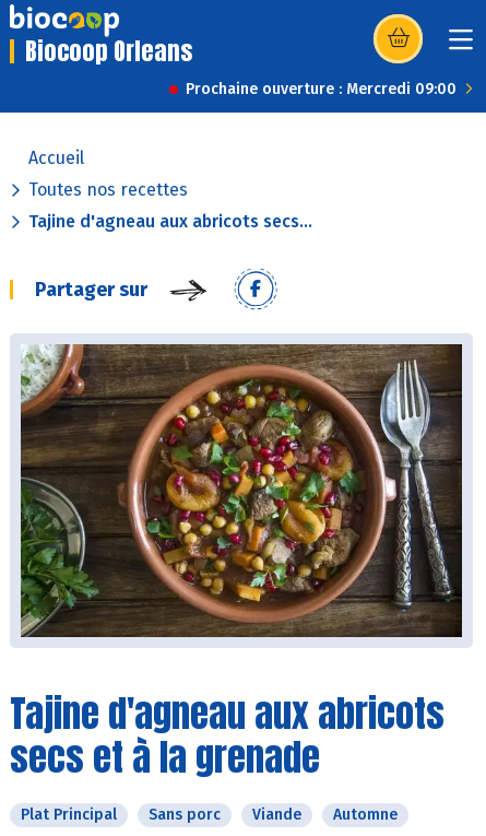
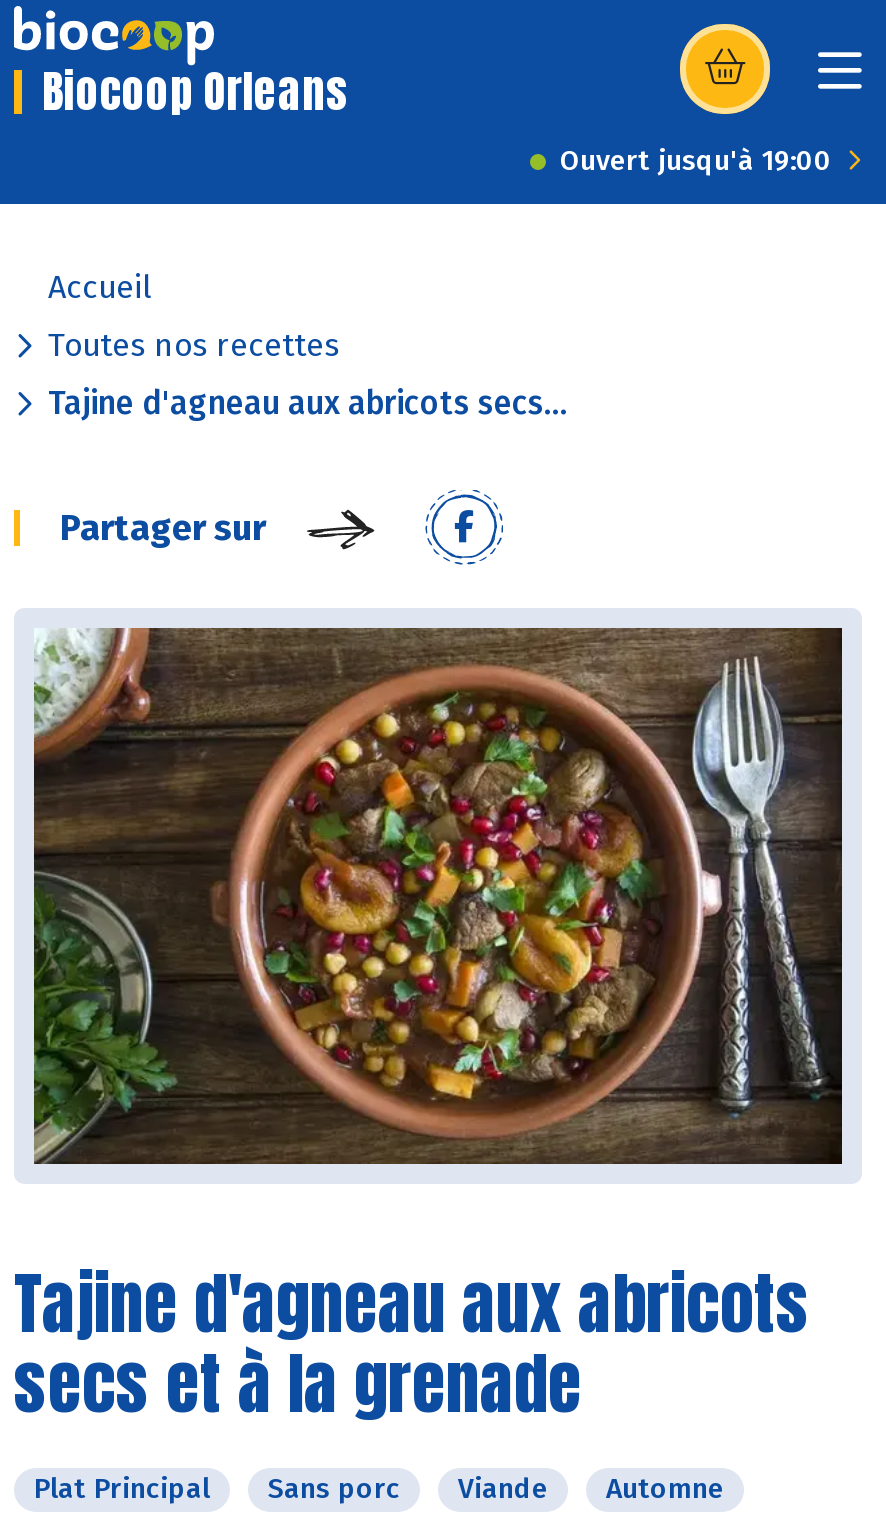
- Prochaine ouverture : Mercredi 09:00
+ Ouvert jusqu'à 19:00
